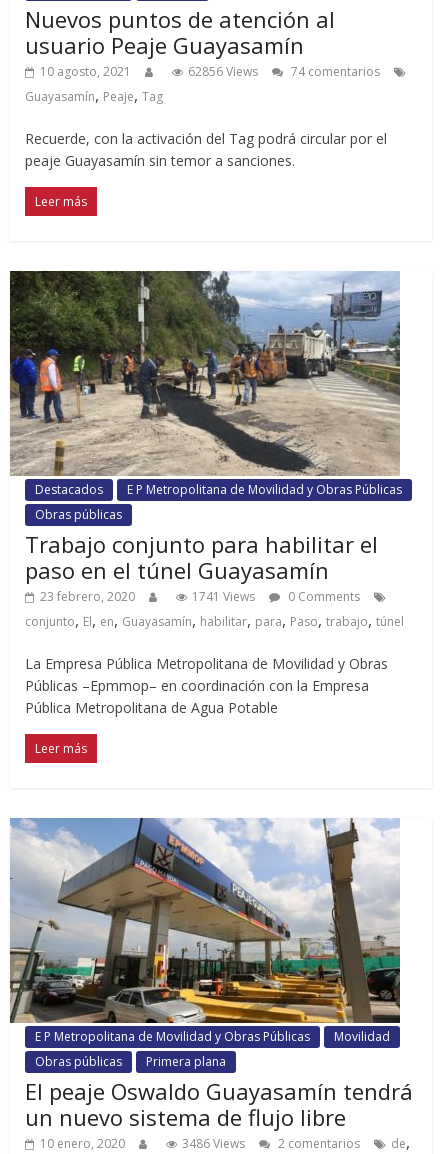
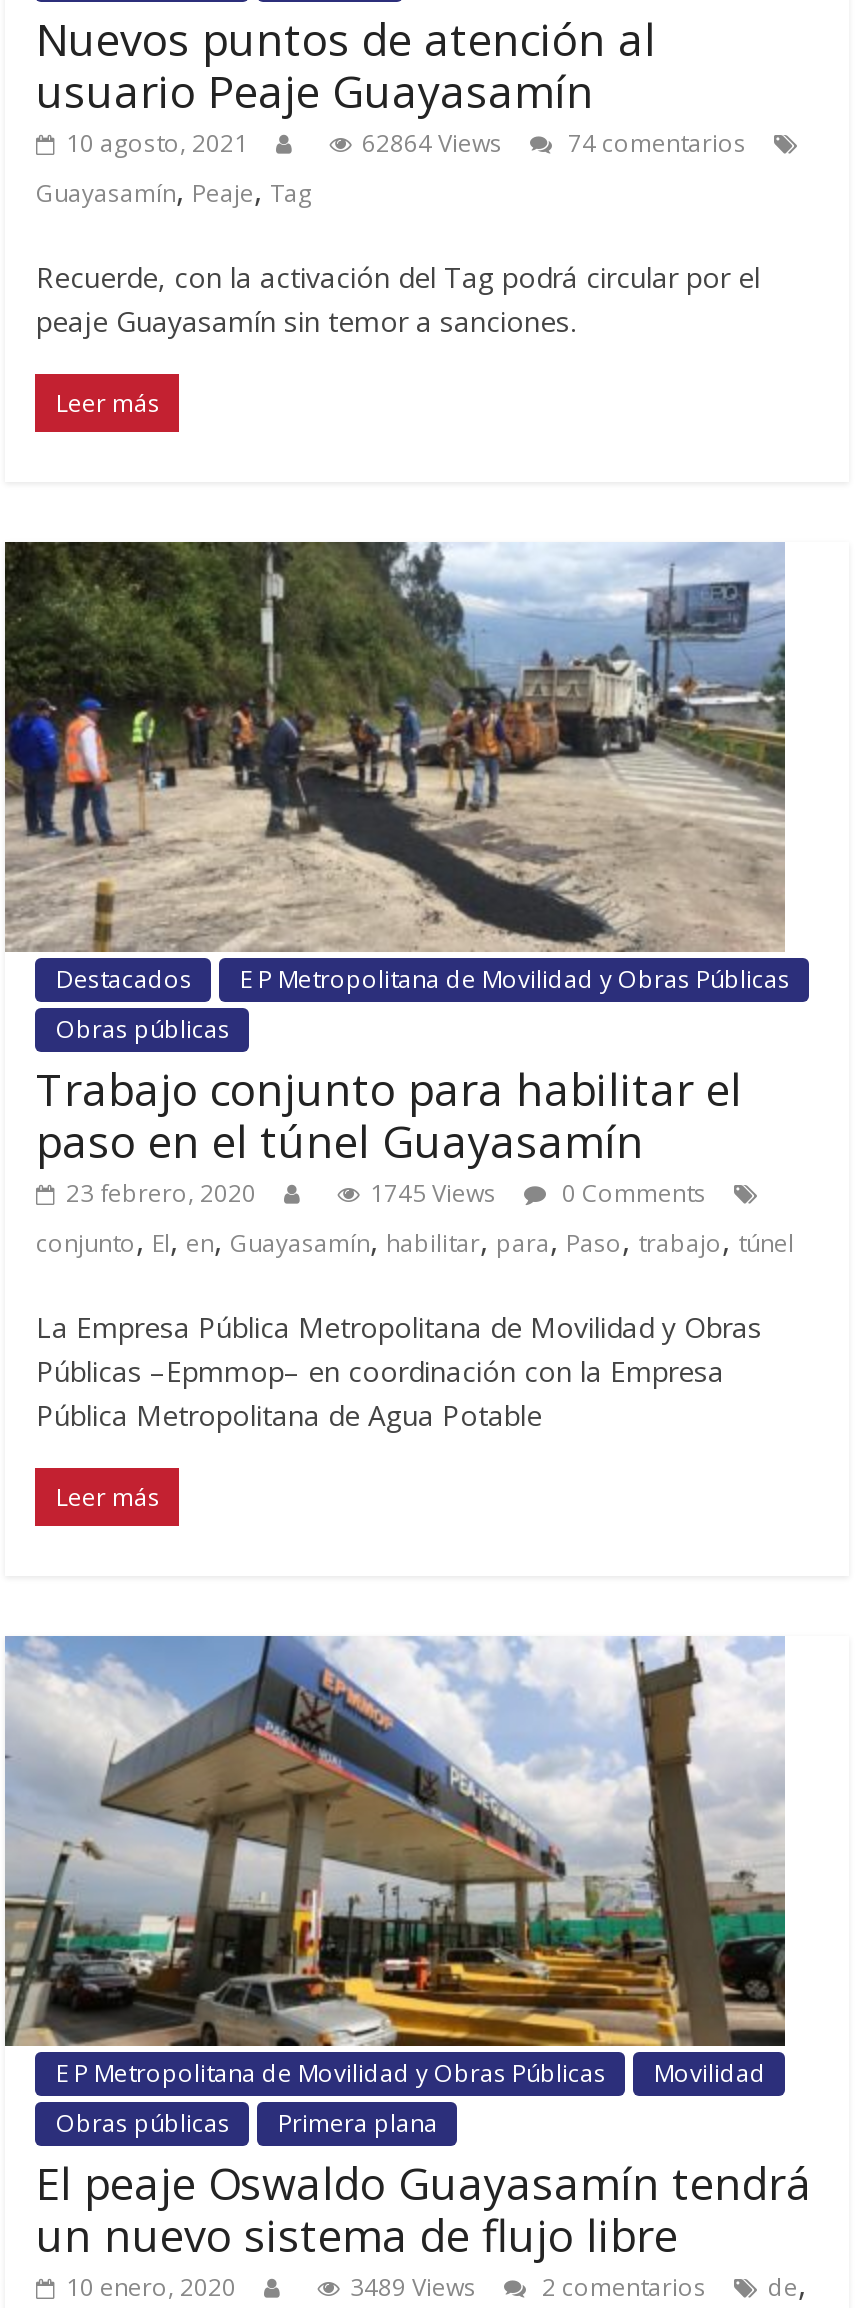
- 62856 Views 74 comentarios
+ 62864 Views 74 comentarios

- 1741 Views 0 Comments
+ 1745 Views 0 Comments

- 3486 Views 2 comentarios de,
+ 3489 Views 2 comentarios de,
